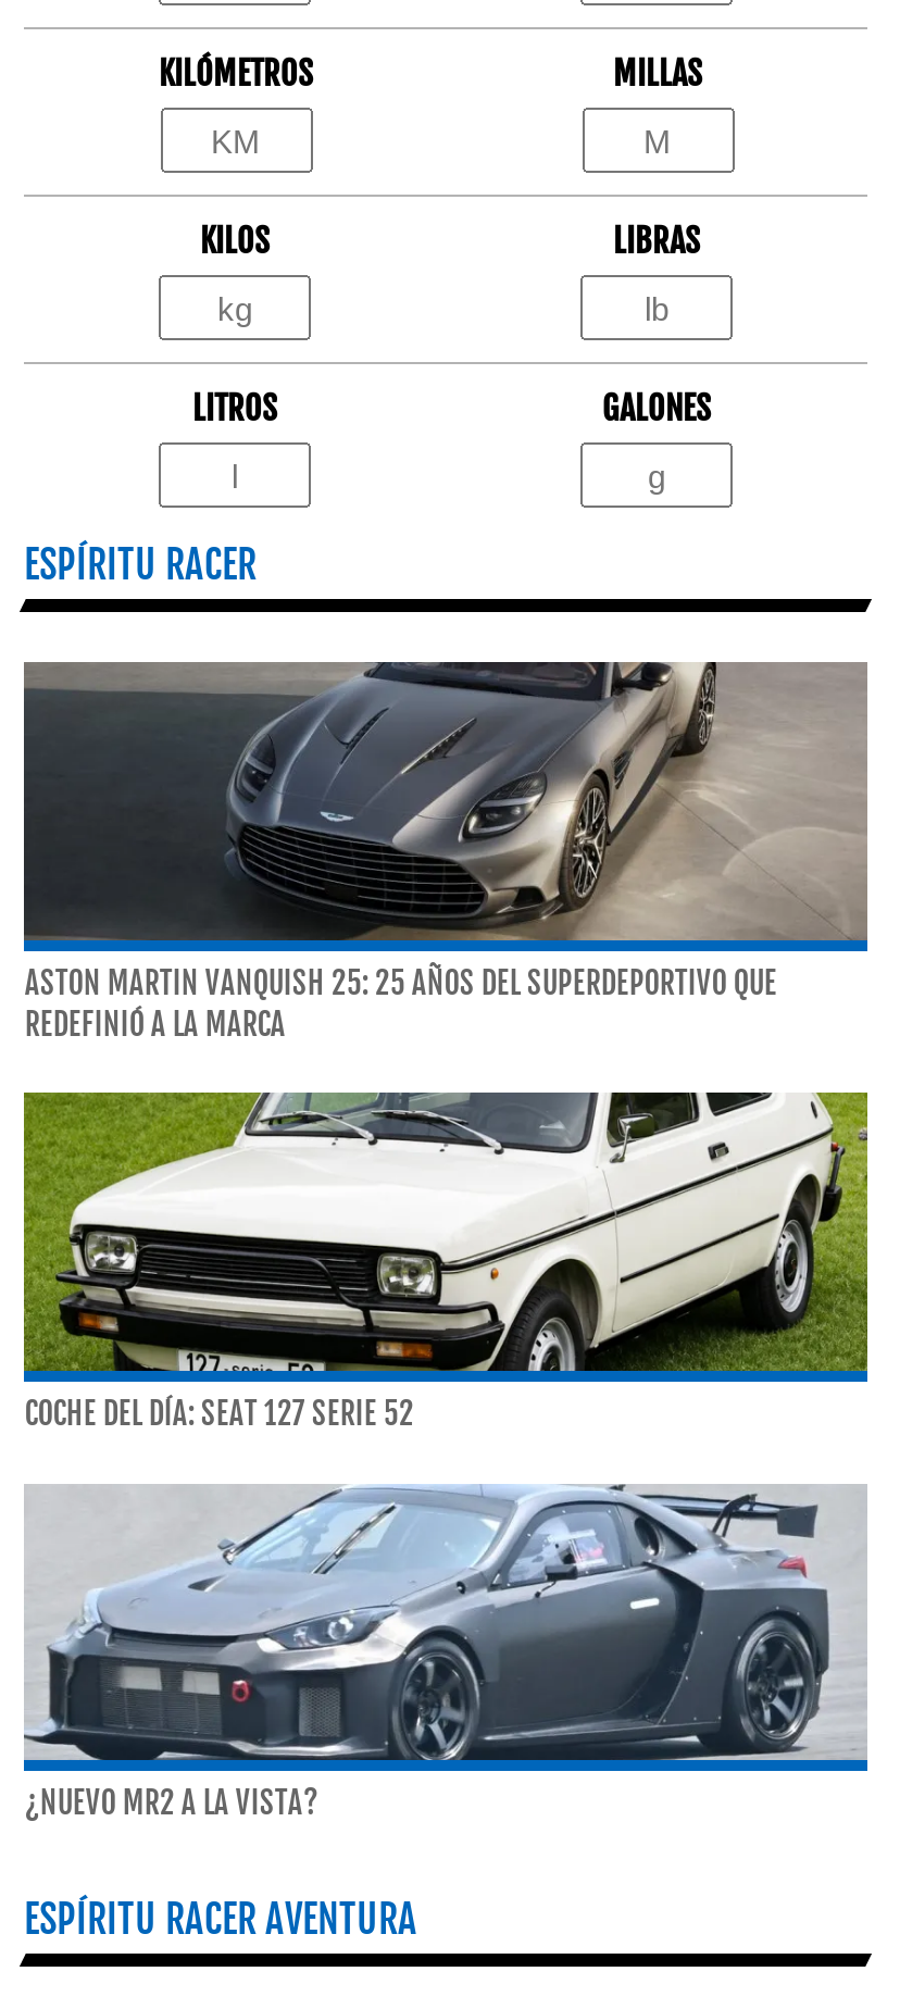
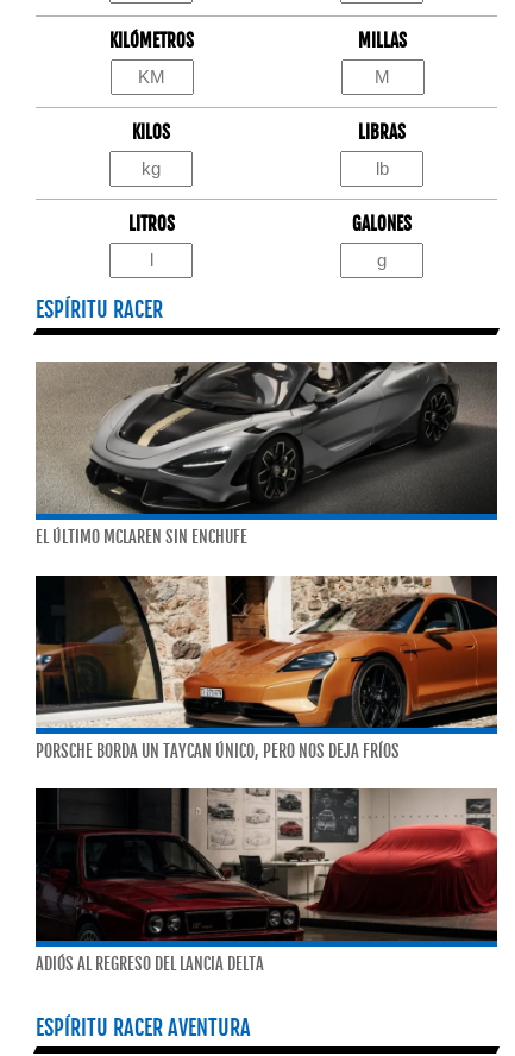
- [image]
- ASTON MARTIN VANQUISH 25: 25 AÑOS DEL SUPERDEPORTIVO QUE
- REDEFINIÓ A LA MARCA
+ [image]
+ EL ÚLTIMO MCLAREN SIN ENCHUFE

- [image]
- COCHE DEL DÍA: SEAT 127 SERIE 52
+ [image]
+ PORSCHE BORDA UN TAYCAN ÚNICO, PERO NOS DEJA FRÍOS

- [image]
- ¿NUEVO MR2 A LA VISTA?
+ [image]
+ ADIÓS AL REGRESO DEL LANCIA DELTA
